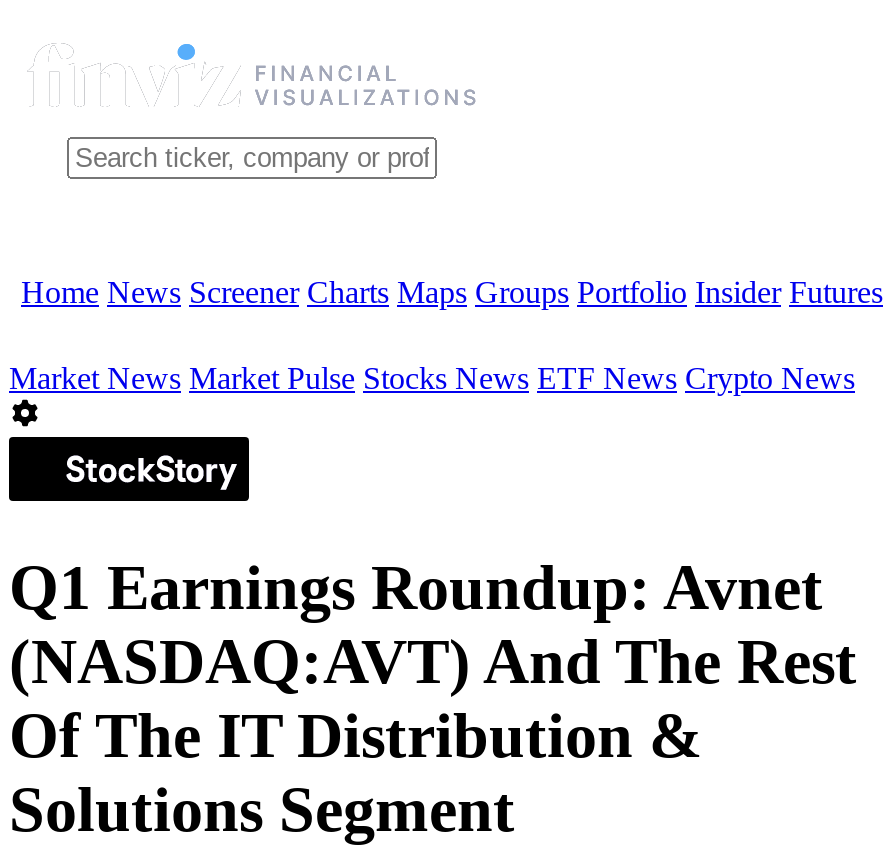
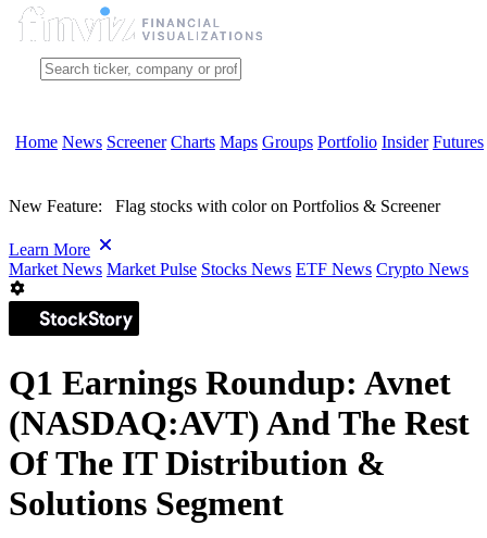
+ New Feature: Flag stocks with color on Portfolios & Screener
+ Learn More
